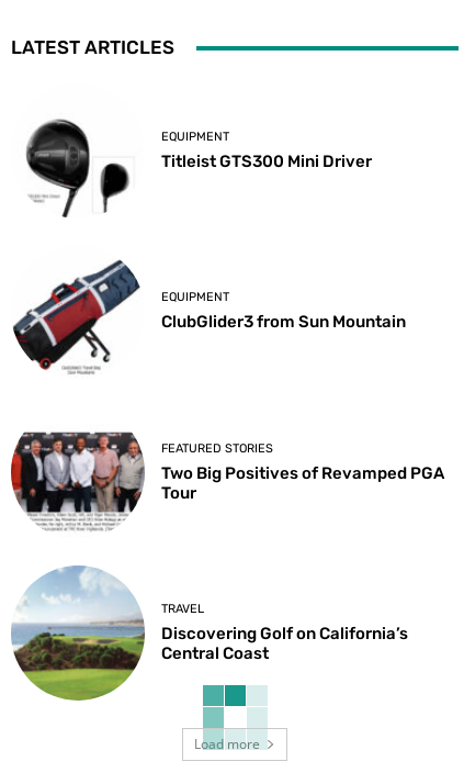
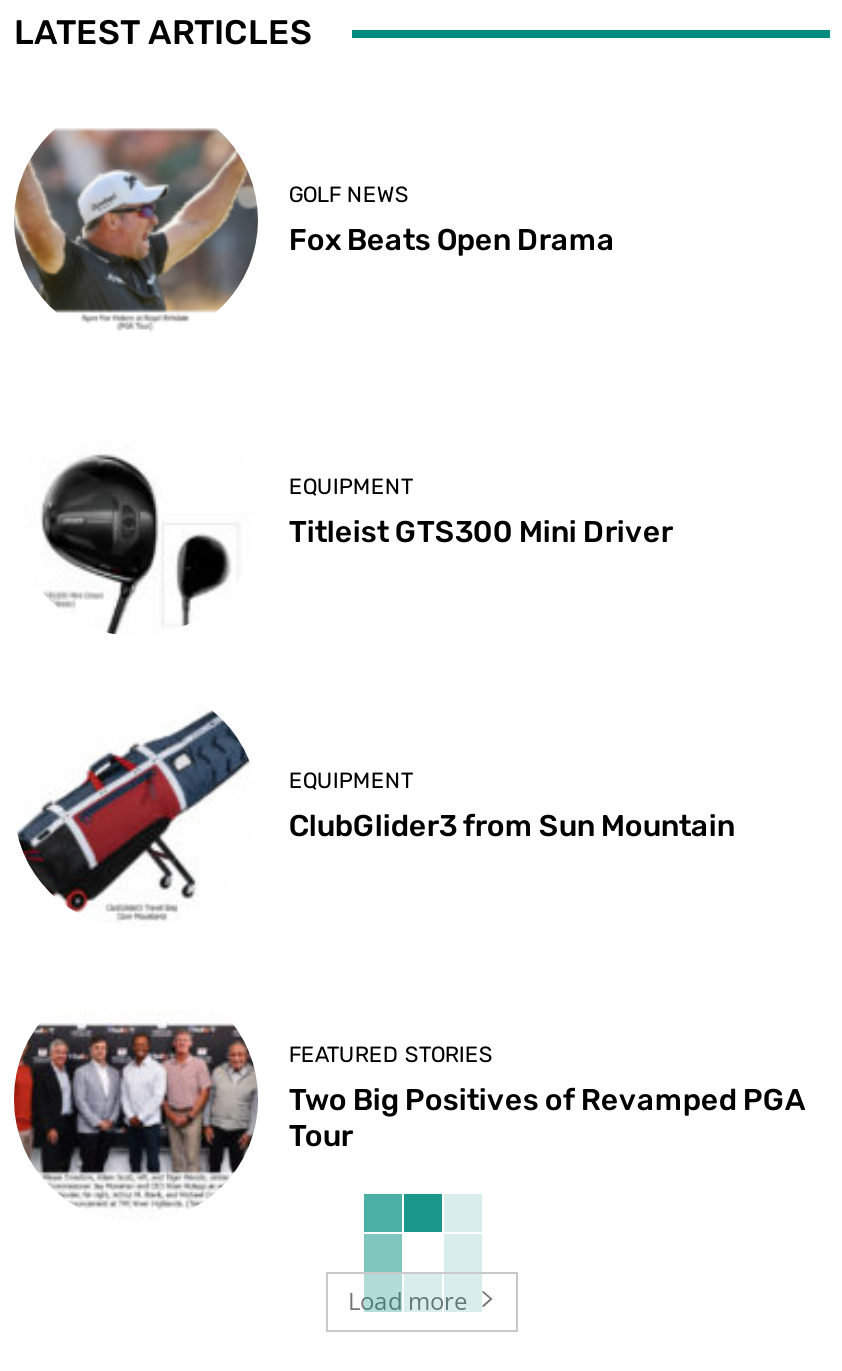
+ [image]
+ GOLF NEWS
+ Fox Beats Open Drama

moved down: [image] | EQUIPMENT | Titleist GTS300 Mini Driver | EQUIPMENT | ClubGlider3 from Sun Mountain | FEATURED STORIES | Two Big Positives of Revamped PGA | Tour

- [image]
- TRAVEL
- Discovering Golf on California’s
- Central Coast
